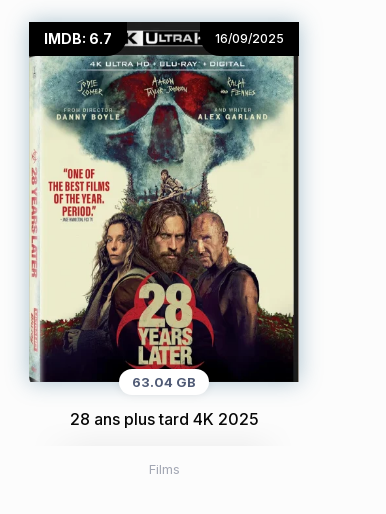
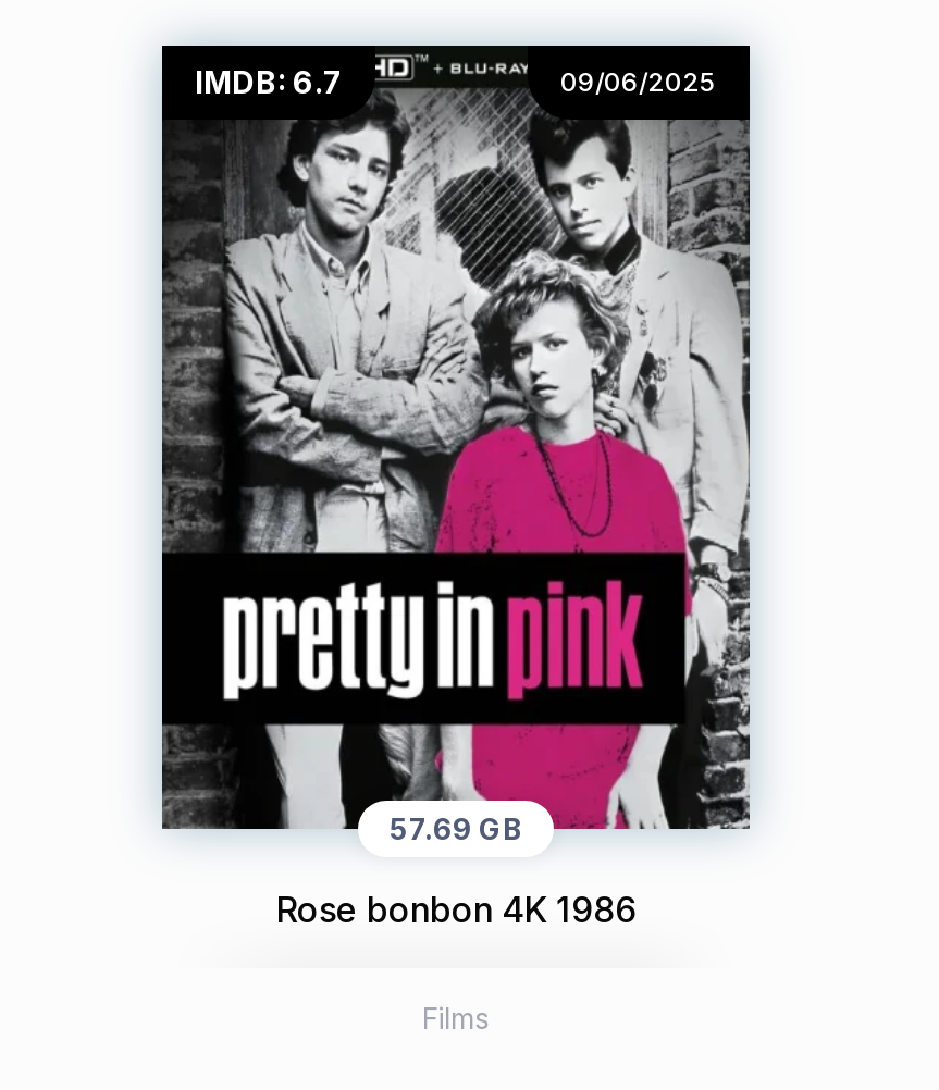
- [image]
- 16/09/2025
+ [image]
+ 09/06/2025

- 63.04 GB
+ 57.69 GB

- 28 ans plus tard 4K 2025
+ Rose bonbon 4K 1986
